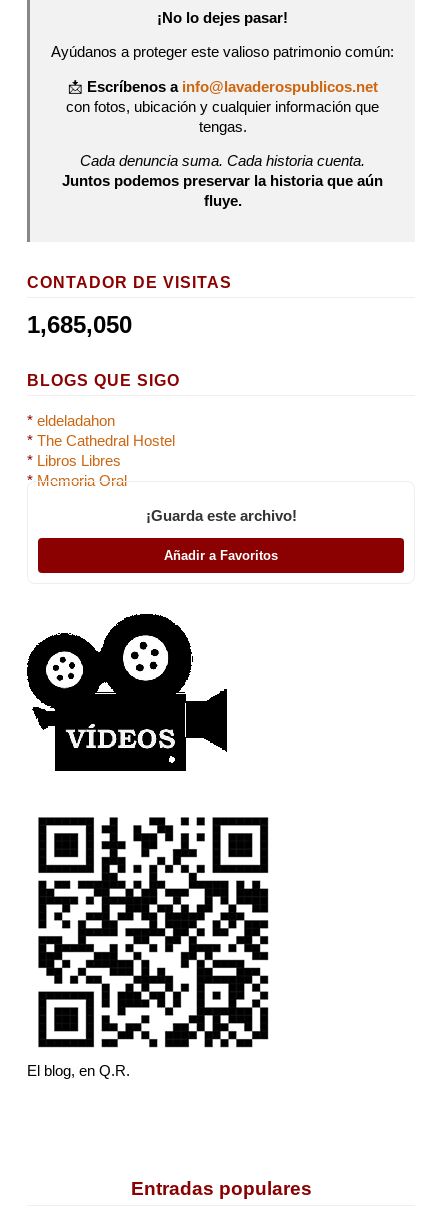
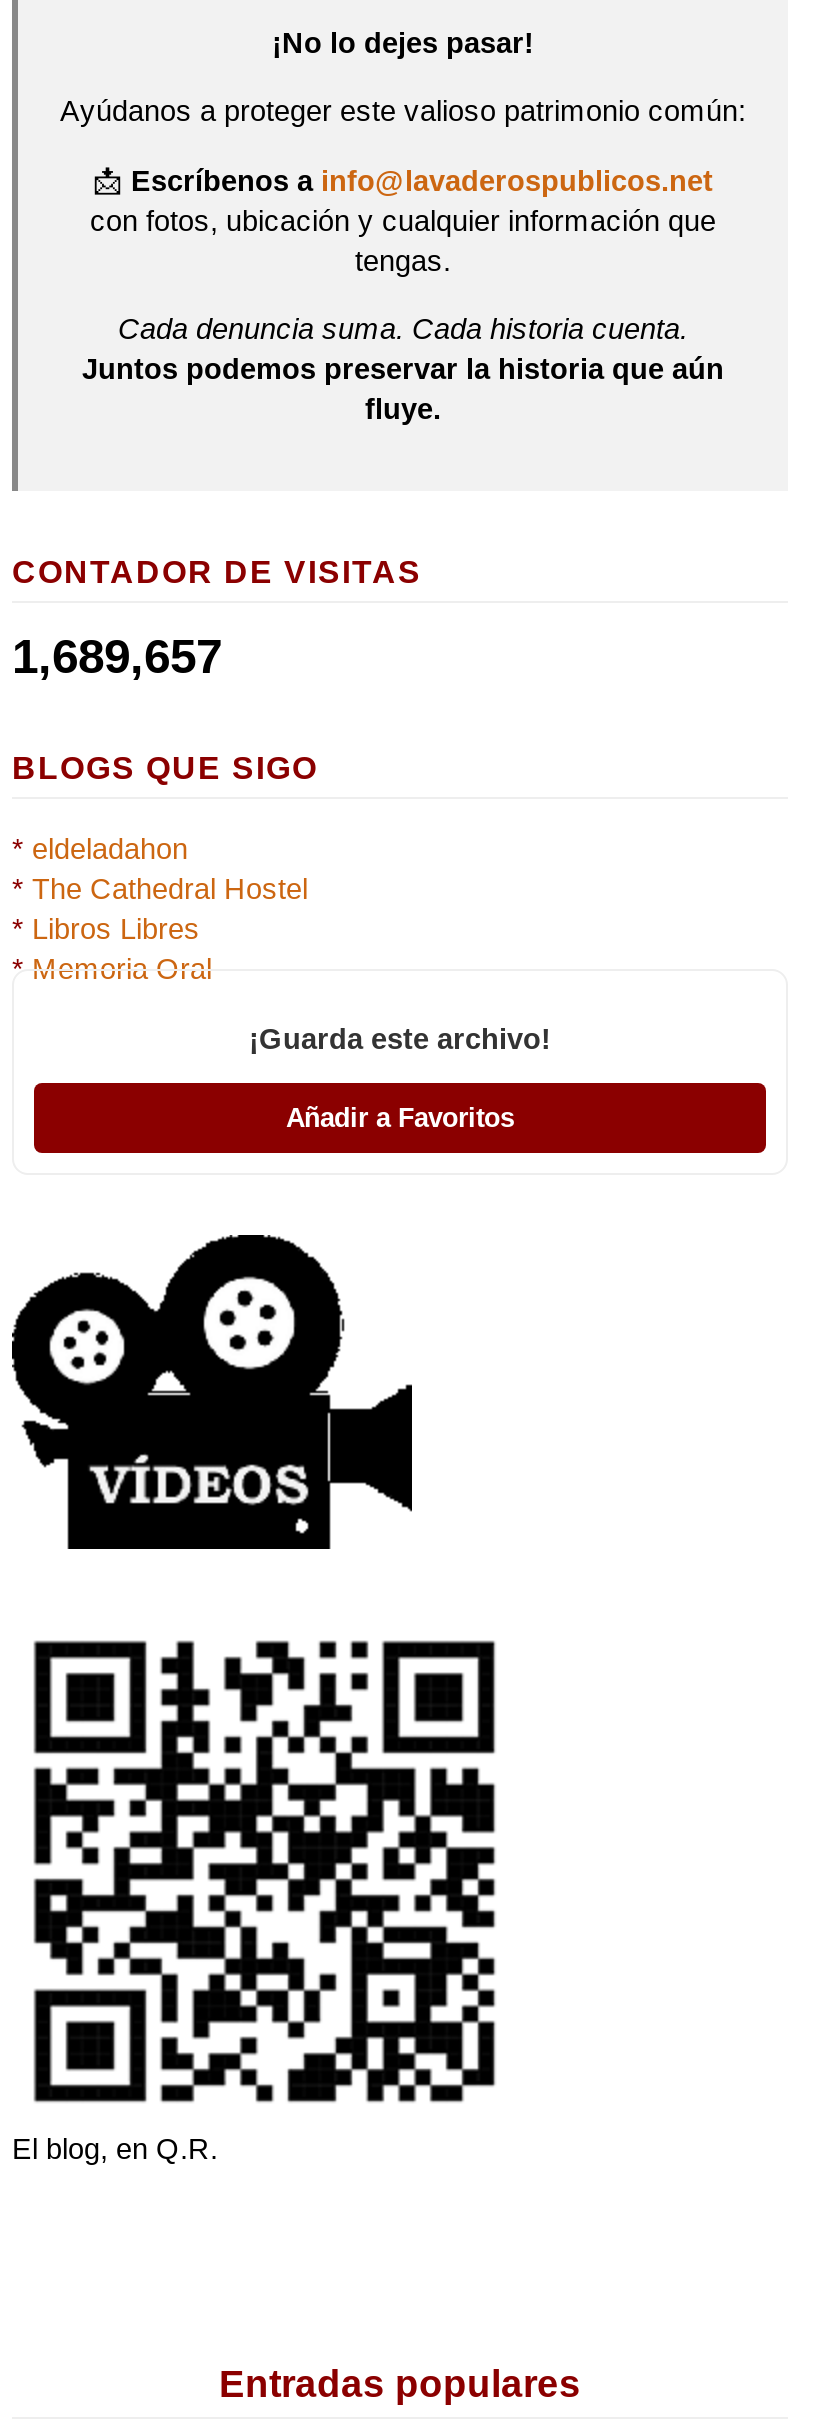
- 1,685,050
+ 1,689,657
